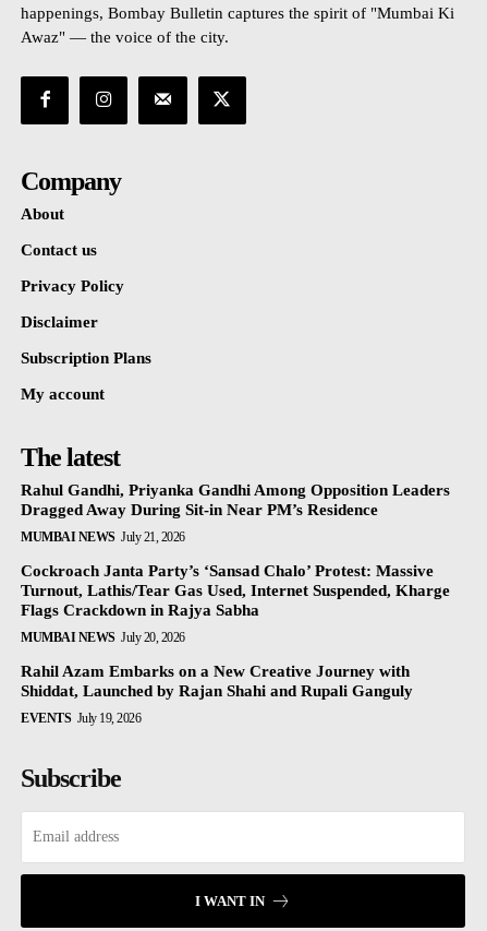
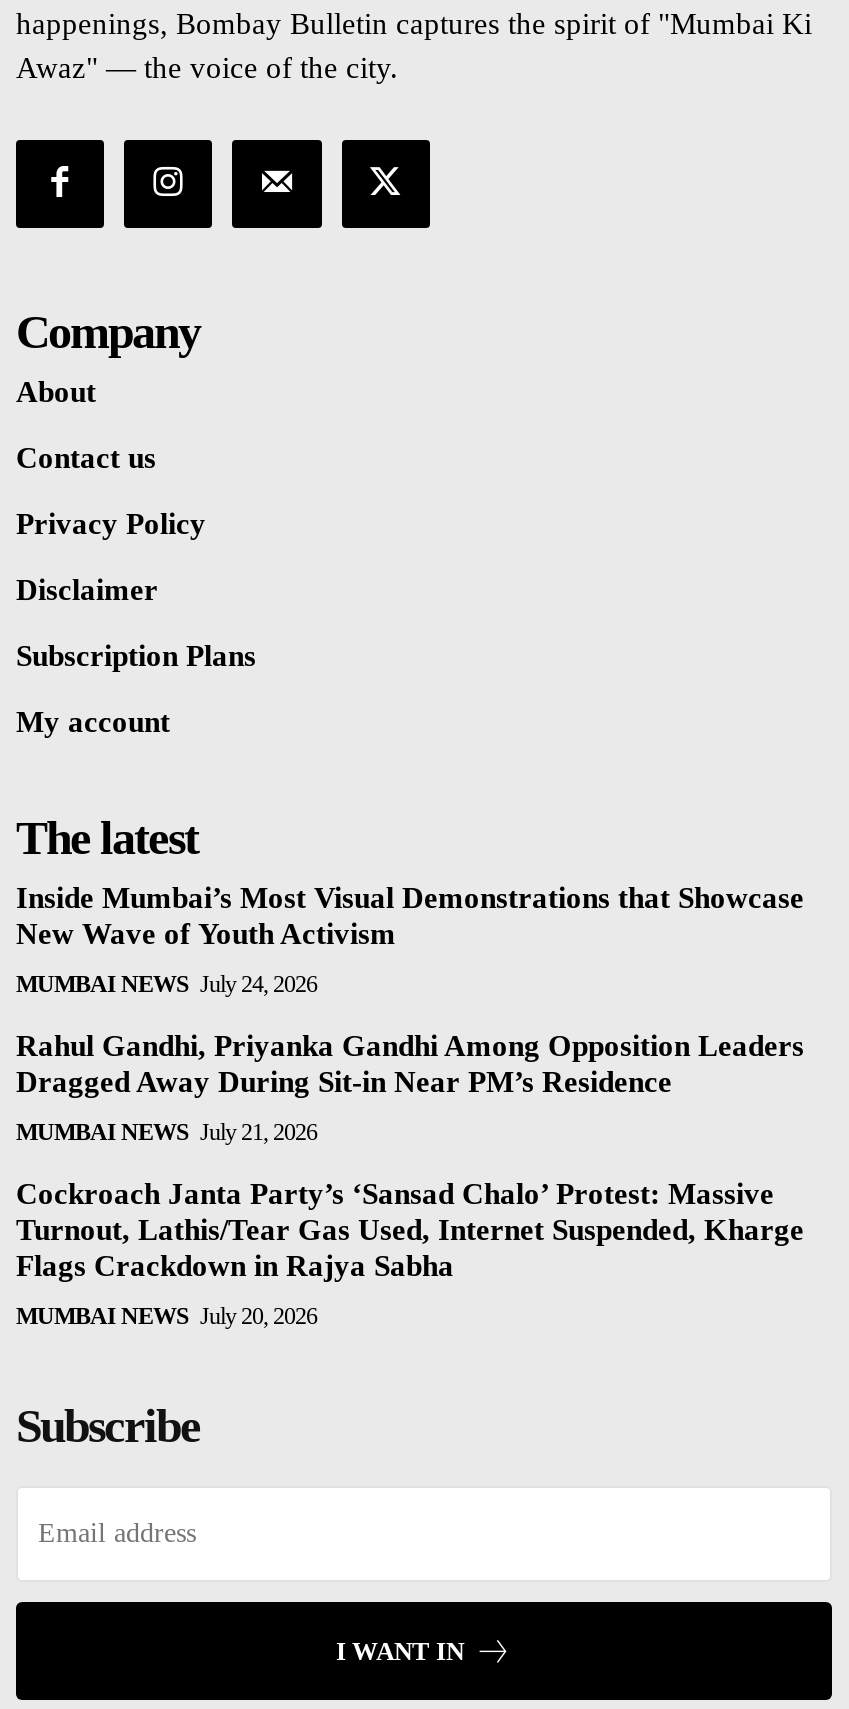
+ Inside Mumbai’s Most Visual Demonstrations that Showcase
+ New Wave of Youth Activism
+ MUMBAI NEWS July 24, 2026

moved down: Rahul Gandhi, Priyanka Gandhi Among Opposition Leaders | Dragged Away During Sit-in Near PM’s Residence | MUMBAI NEWS July 21, 2026 | Cockroach Janta Party’s ‘Sansad Chalo’ Protest: Massive | Turnout, Lathis/Tear Gas Used, Internet Suspended, Kharge | Flags Crackdown in Rajya Sabha | MUMBAI NEWS July 20, 2026

- Rahil Azam Embarks on a New Creative Journey with
- Shiddat, Launched by Rajan Shahi and Rupali Ganguly
- EVENTS July 19, 2026
